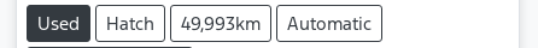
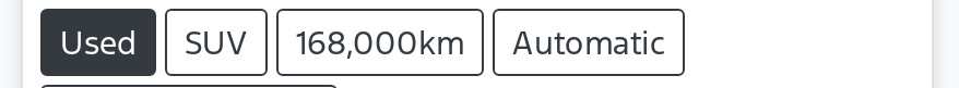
- Hatch
- 49,993km
+ SUV
+ 168,000km
